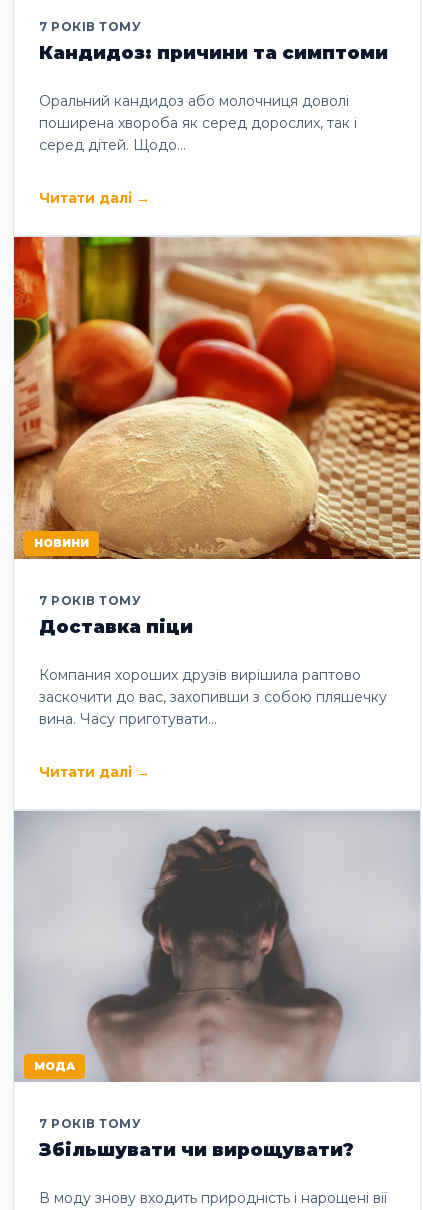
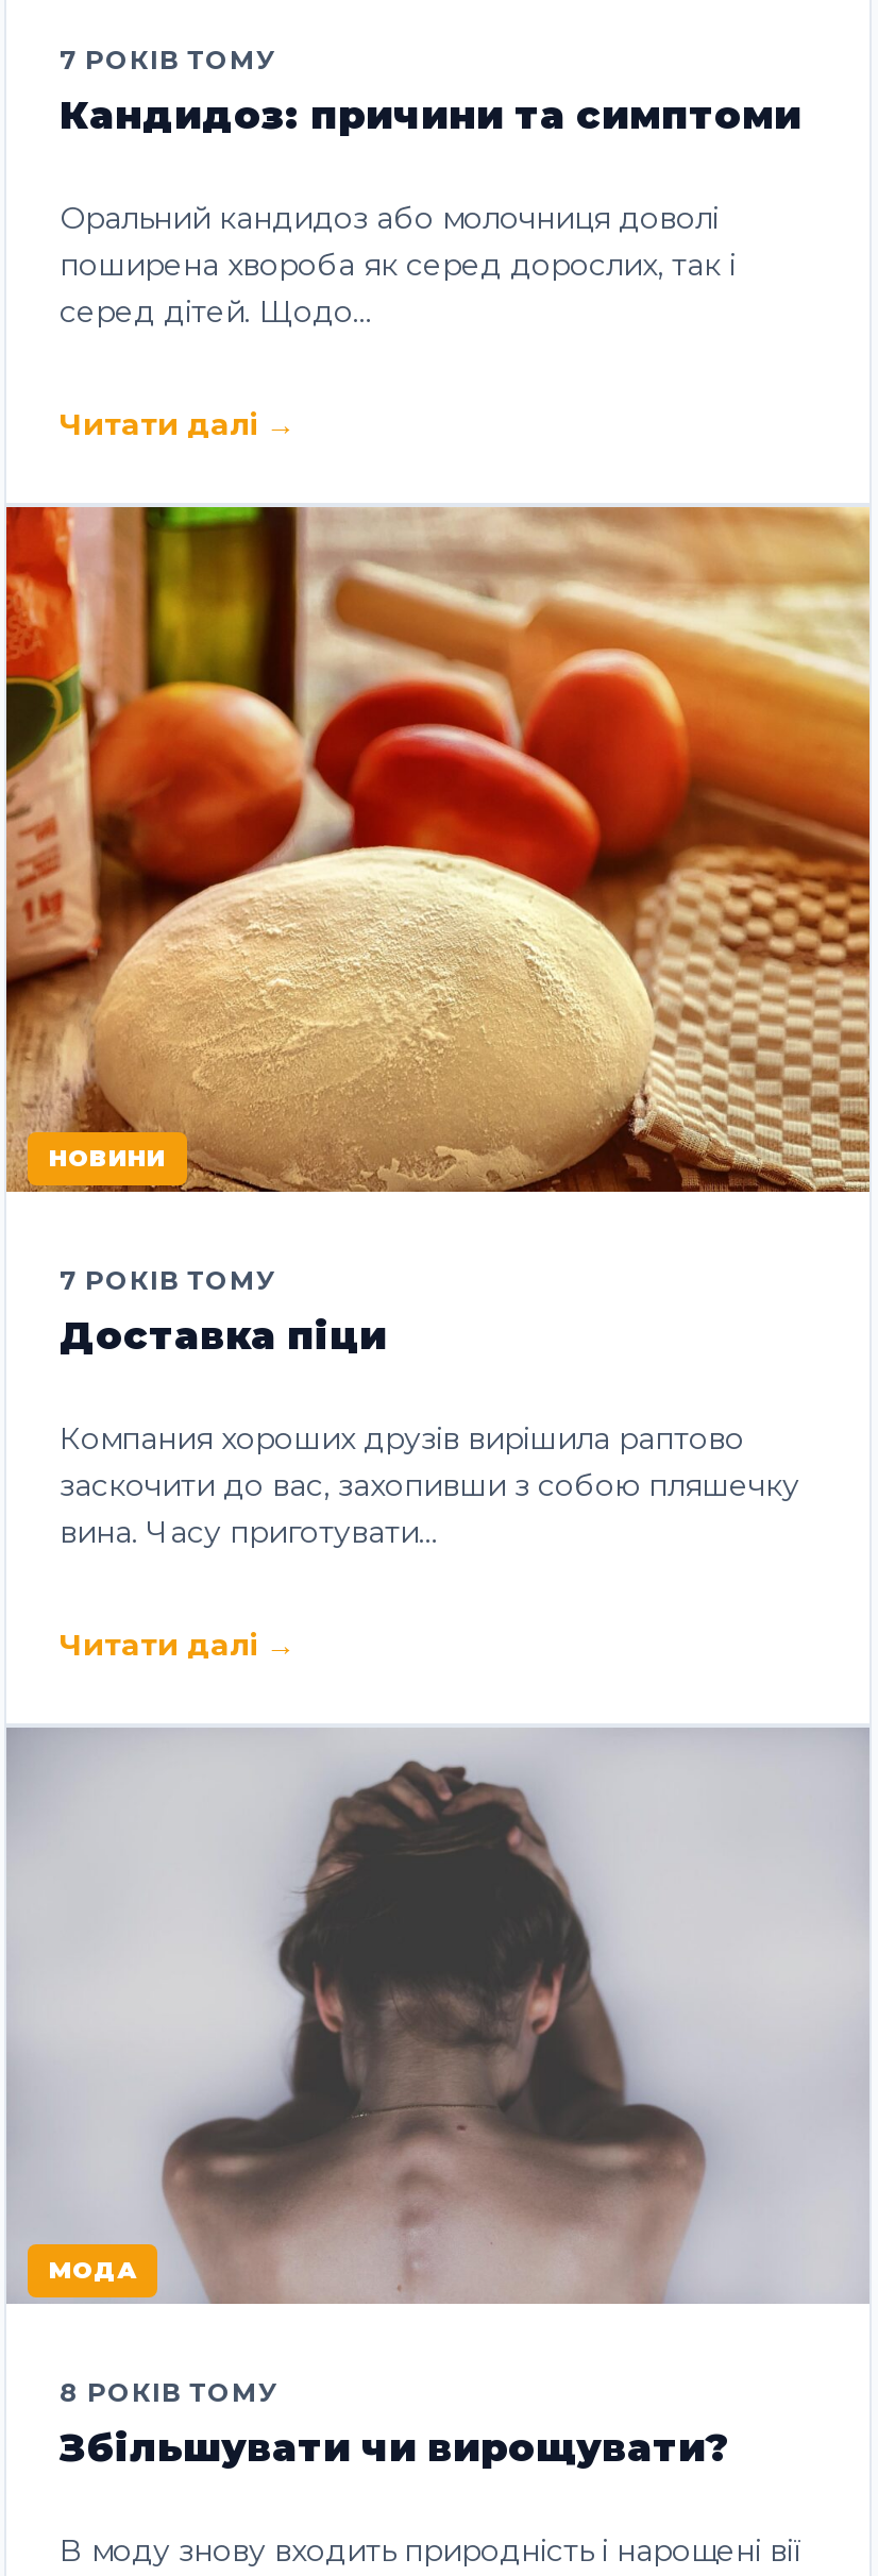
- 7 РОКІВ ТОМУ
+ 8 РОКІВ ТОМУ
